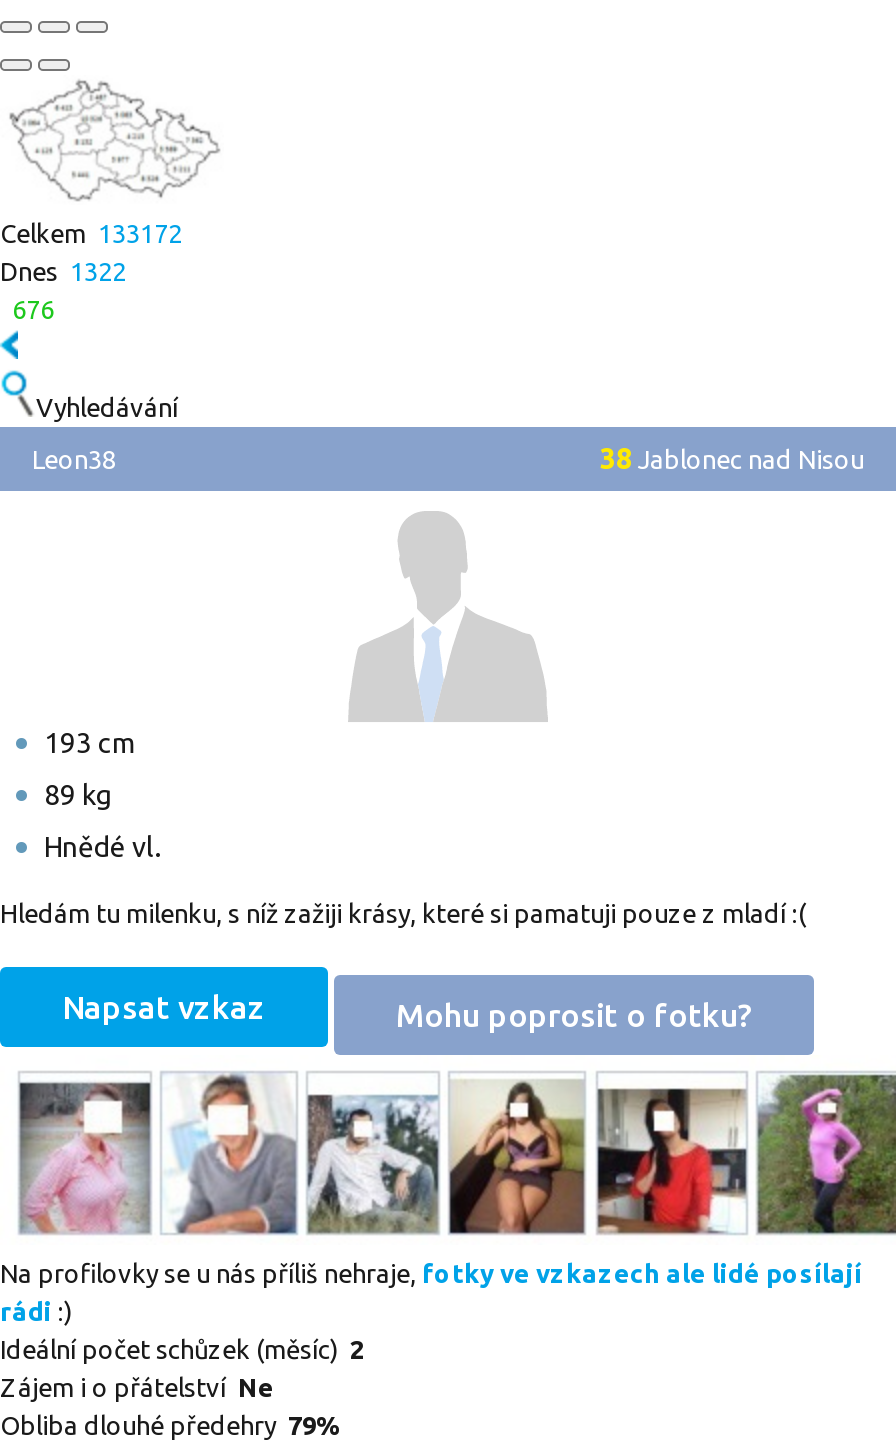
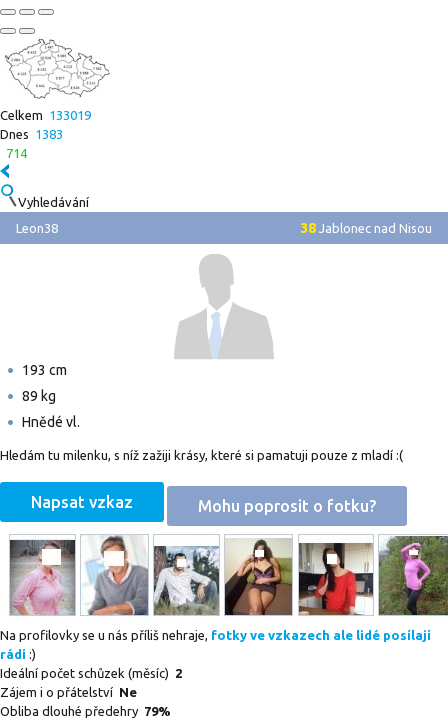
- Celkem 133172
+ Celkem 133019

- Dnes 1322
+ Dnes 1383

- 676
+ 714
